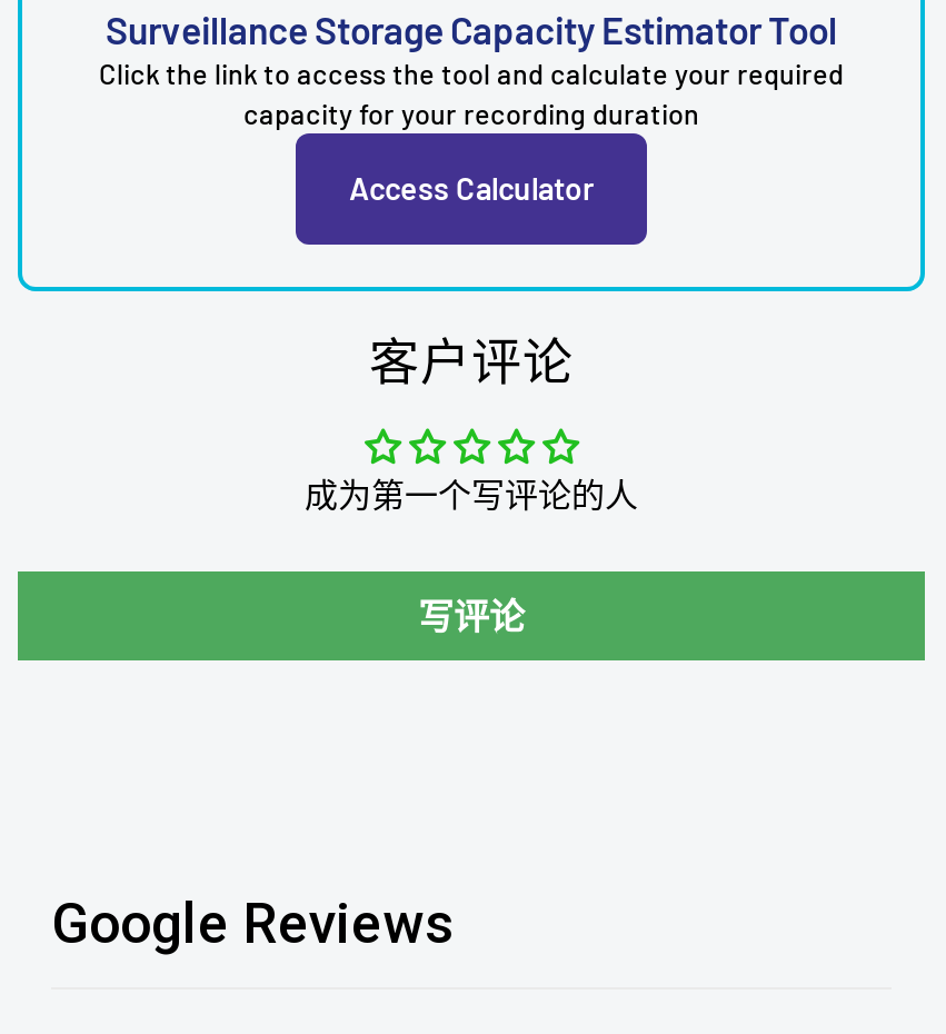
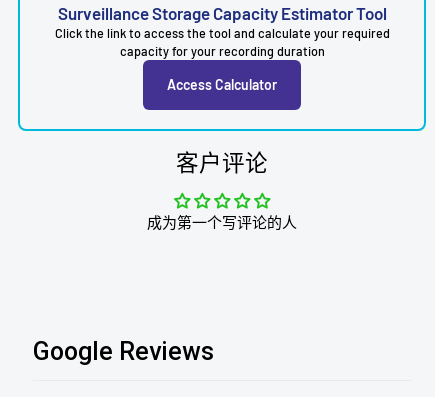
- 写评论
